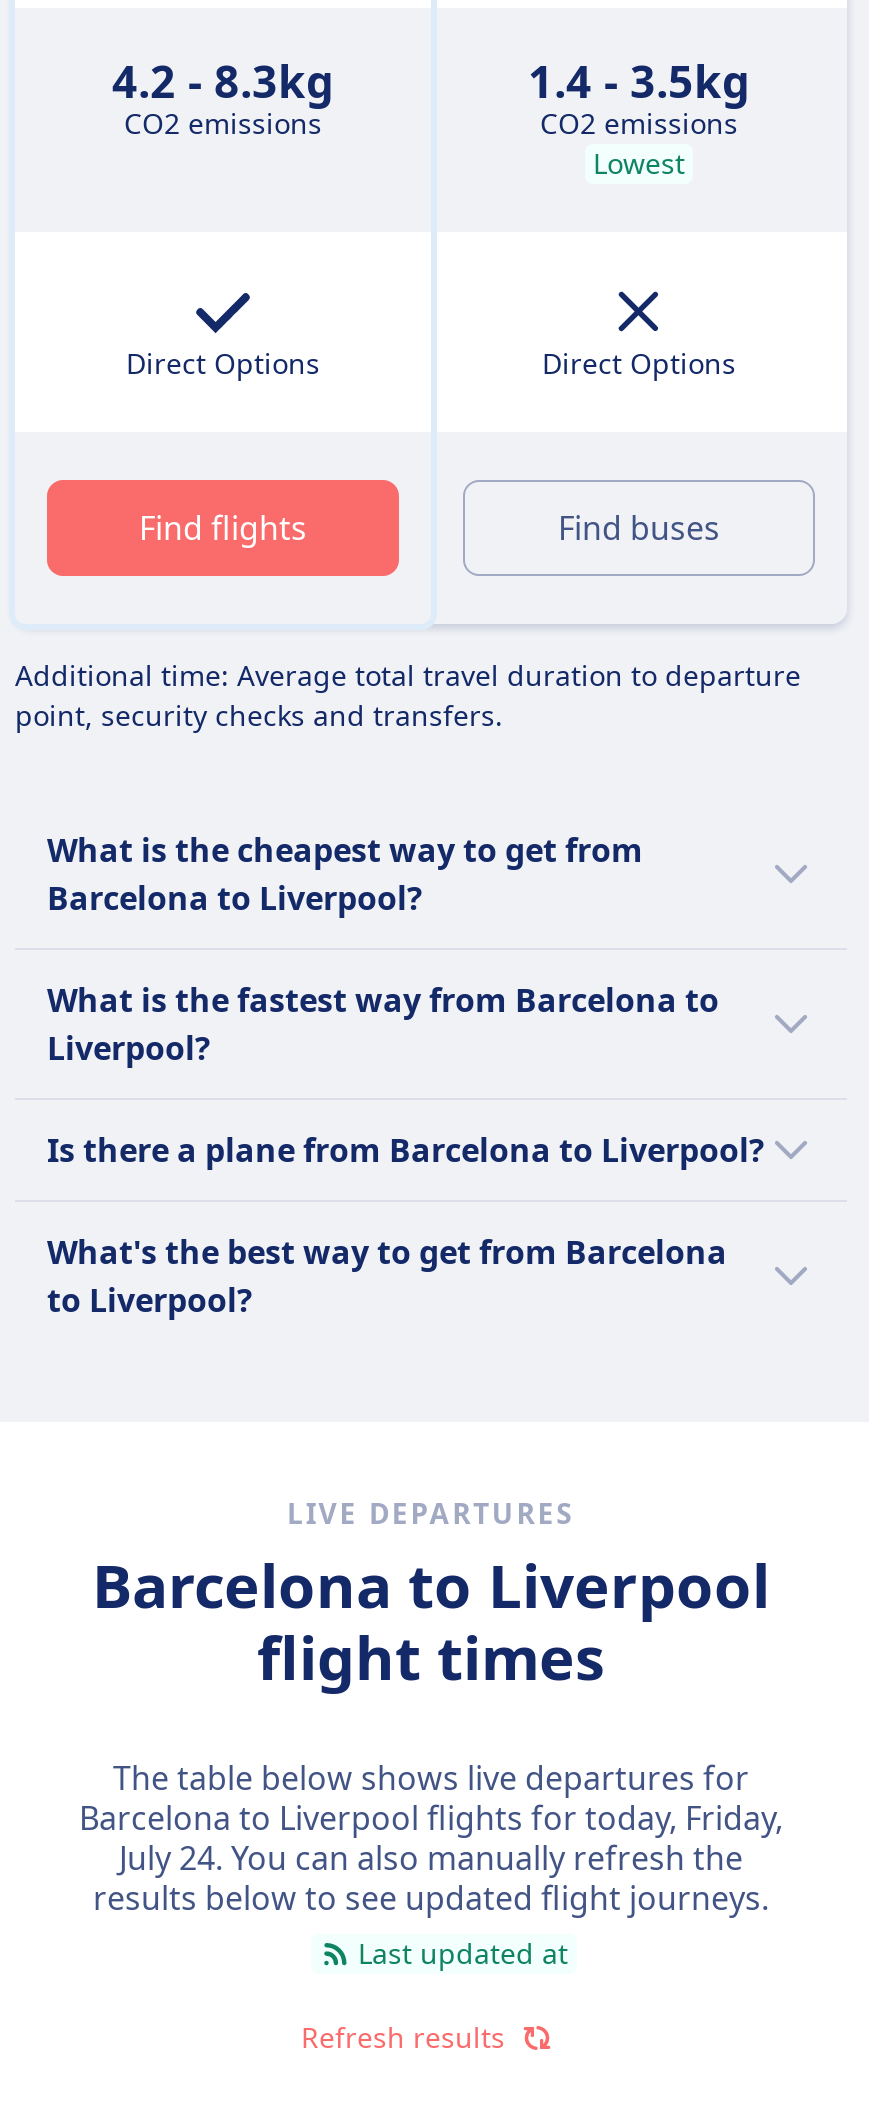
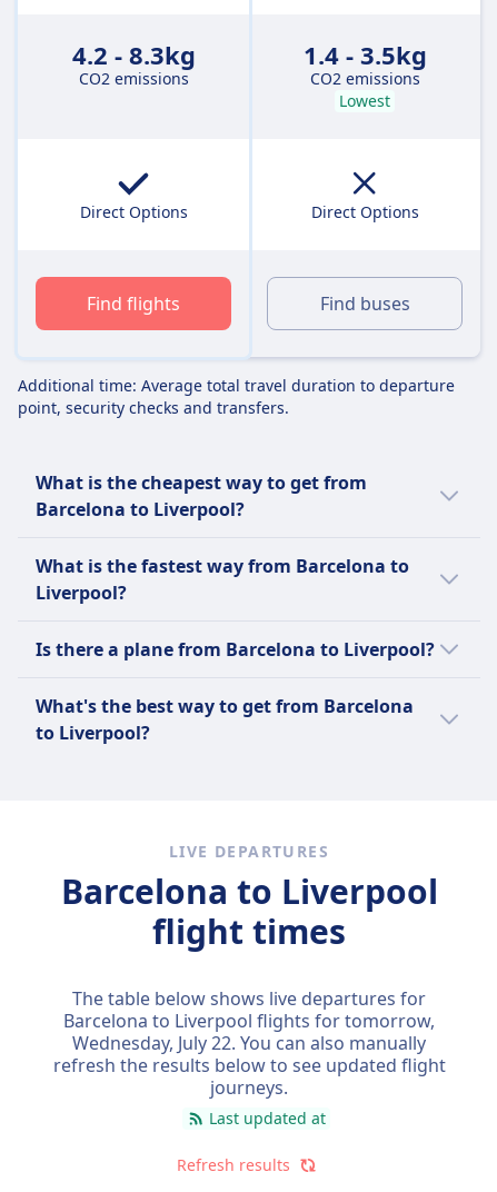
- Barcelona to Liverpool flights for today, Friday,
- July 24. You can also manually refresh the
- results below to see updated flight journeys.
+ Barcelona to Liverpool flights for tomorrow,
+ Wednesday, July 22. You can also manually
+ refresh the results below to see updated flight
+ journeys.
